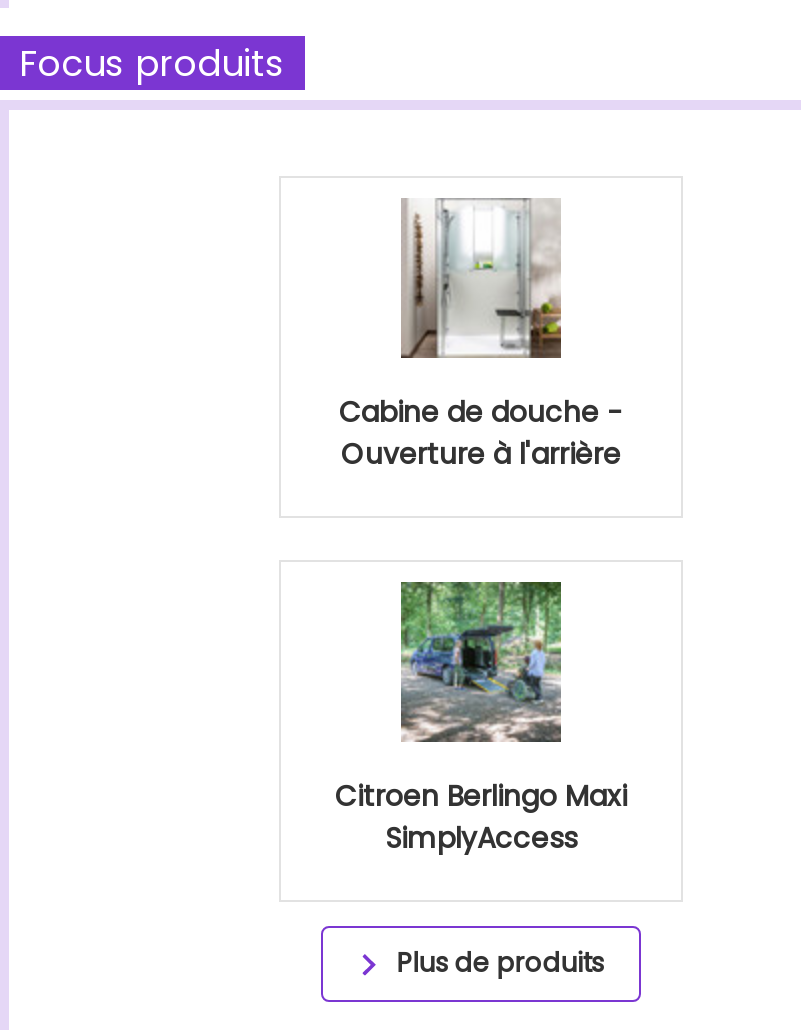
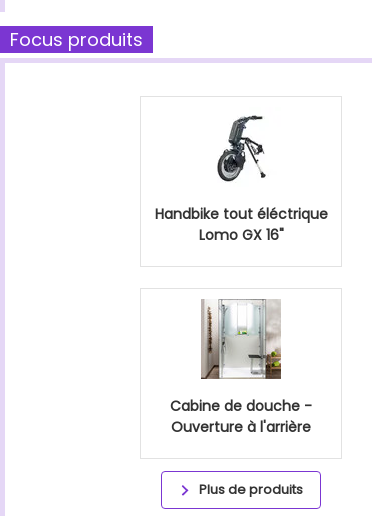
+ [image]
+ Handbike tout éléctrique
+ Lomo GX 16"

moved down: [image] | Cabine de douche - | Ouverture à l'arrière

- [image]
- Citroen Berlingo Maxi
- SimplyAccess
